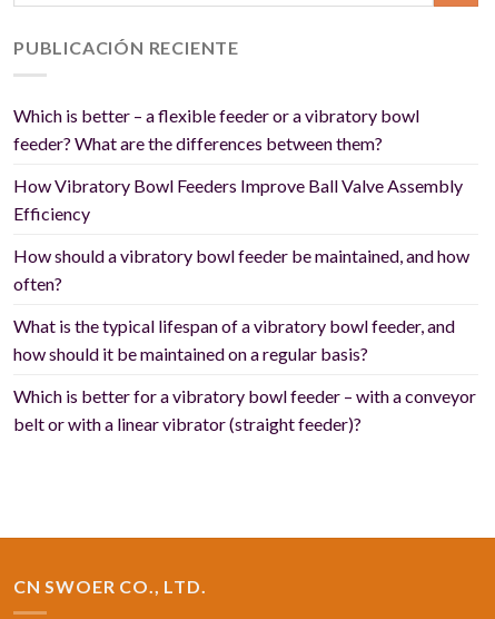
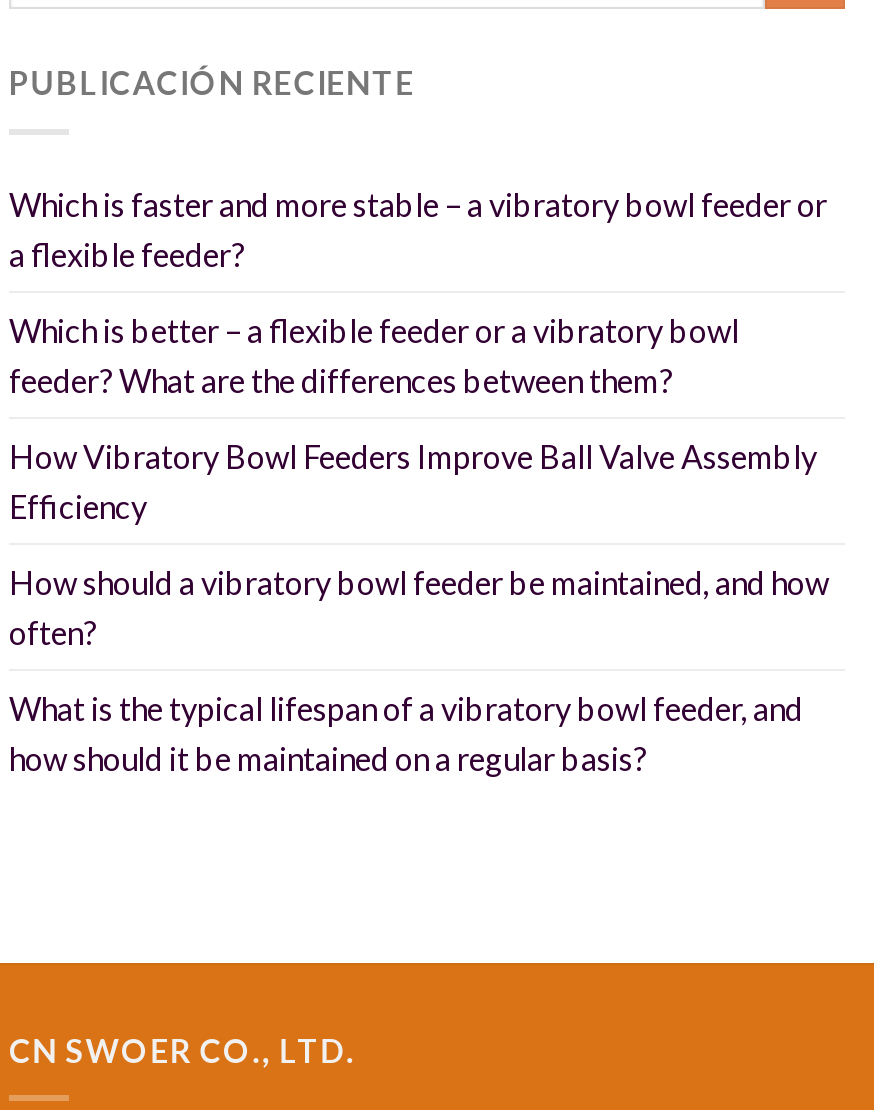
+ Which is faster and more stable – a vibratory bowl feeder or
+ a flexible feeder?

moved down: Which is better – a flexible feeder or a vibratory bowl | feeder? What are the differences between them? | How Vibratory Bowl Feeders Improve Ball Valve Assembly | Efficiency | How should a vibratory bowl feeder be maintained, and how | often? | What is the typical lifespan of a vibratory bowl feeder, and | how should it be maintained on a regular basis?

- Which is better for a vibratory bowl feeder – with a conveyor
- belt or with a linear vibrator (straight feeder)?
